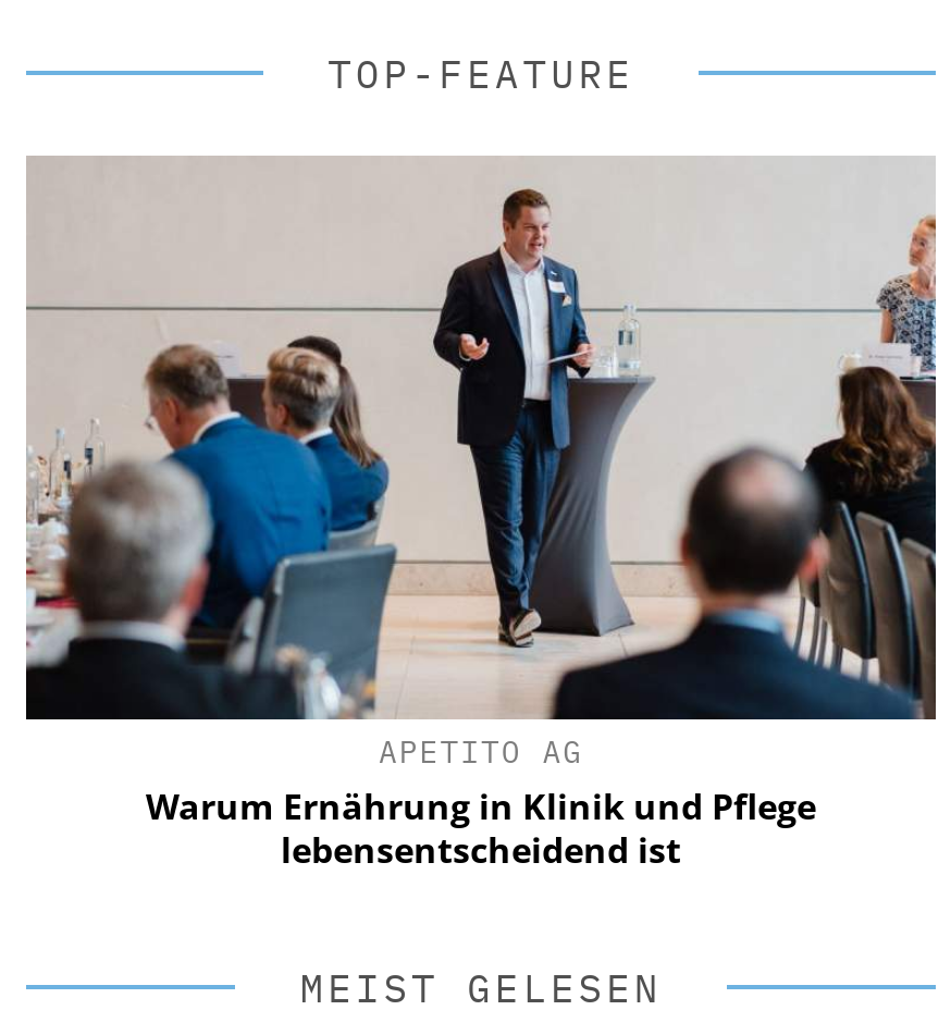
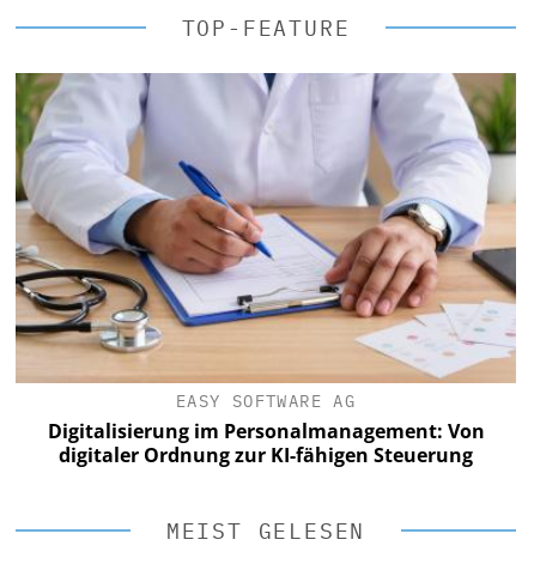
- [image]
- APETITO AG
- Warum Ernährung in Klinik und Pflege
- lebensentscheidend ist
+ [image]
+ EASY SOFTWARE AG
+ Digitalisierung im Personalmanagement: Von
+ digitaler Ordnung zur KI-fähigen Steuerung
